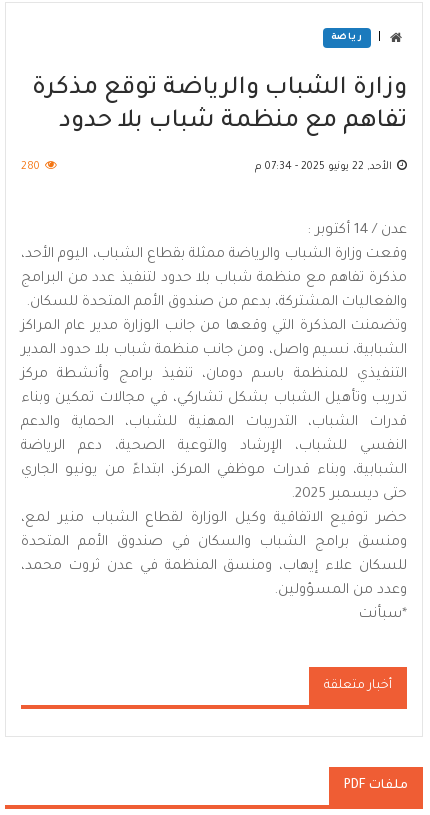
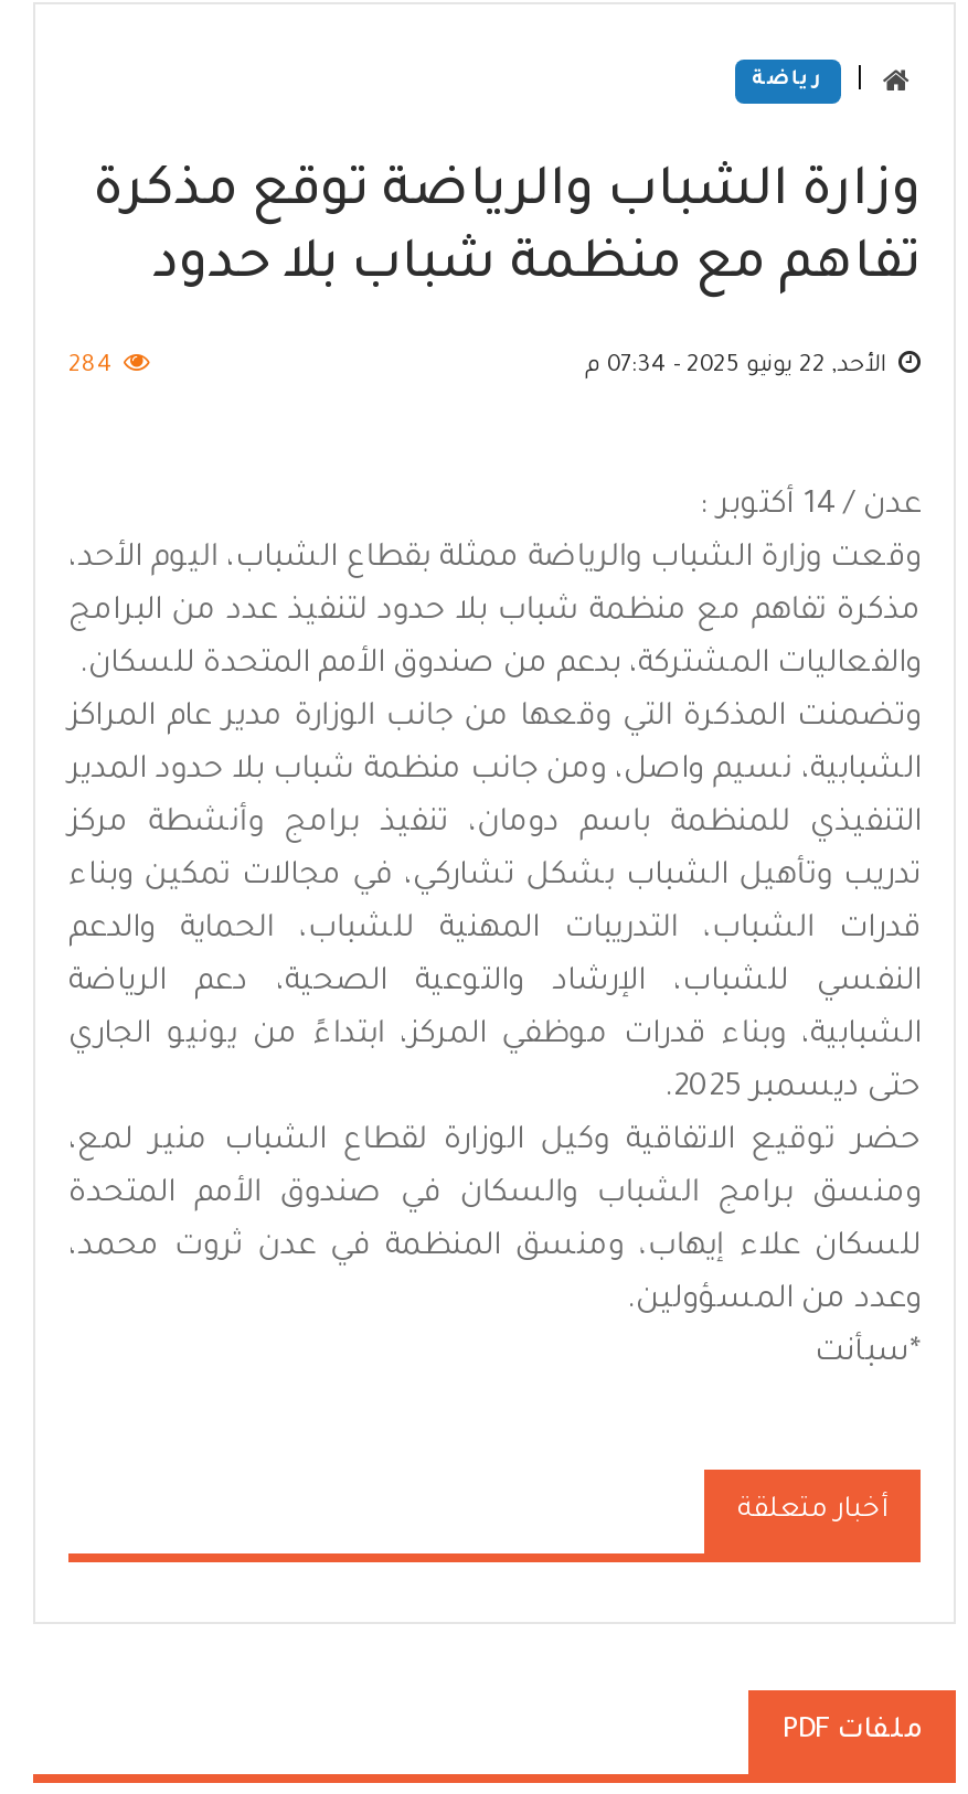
- 280
+ 284
